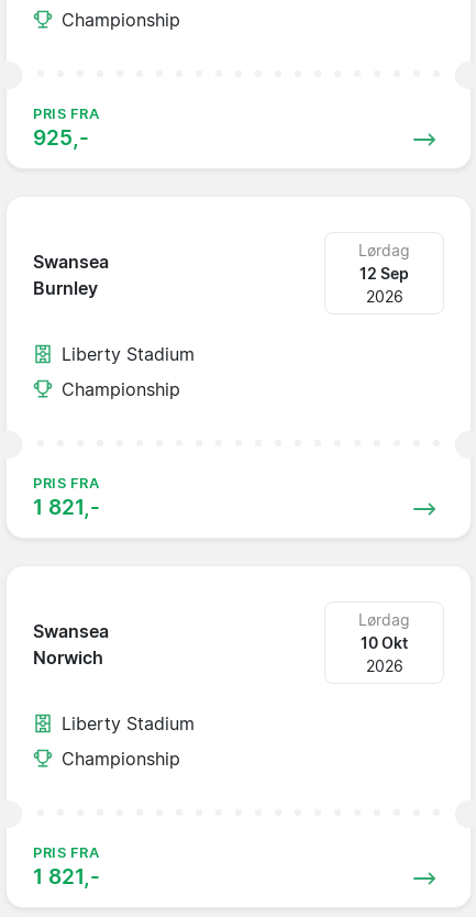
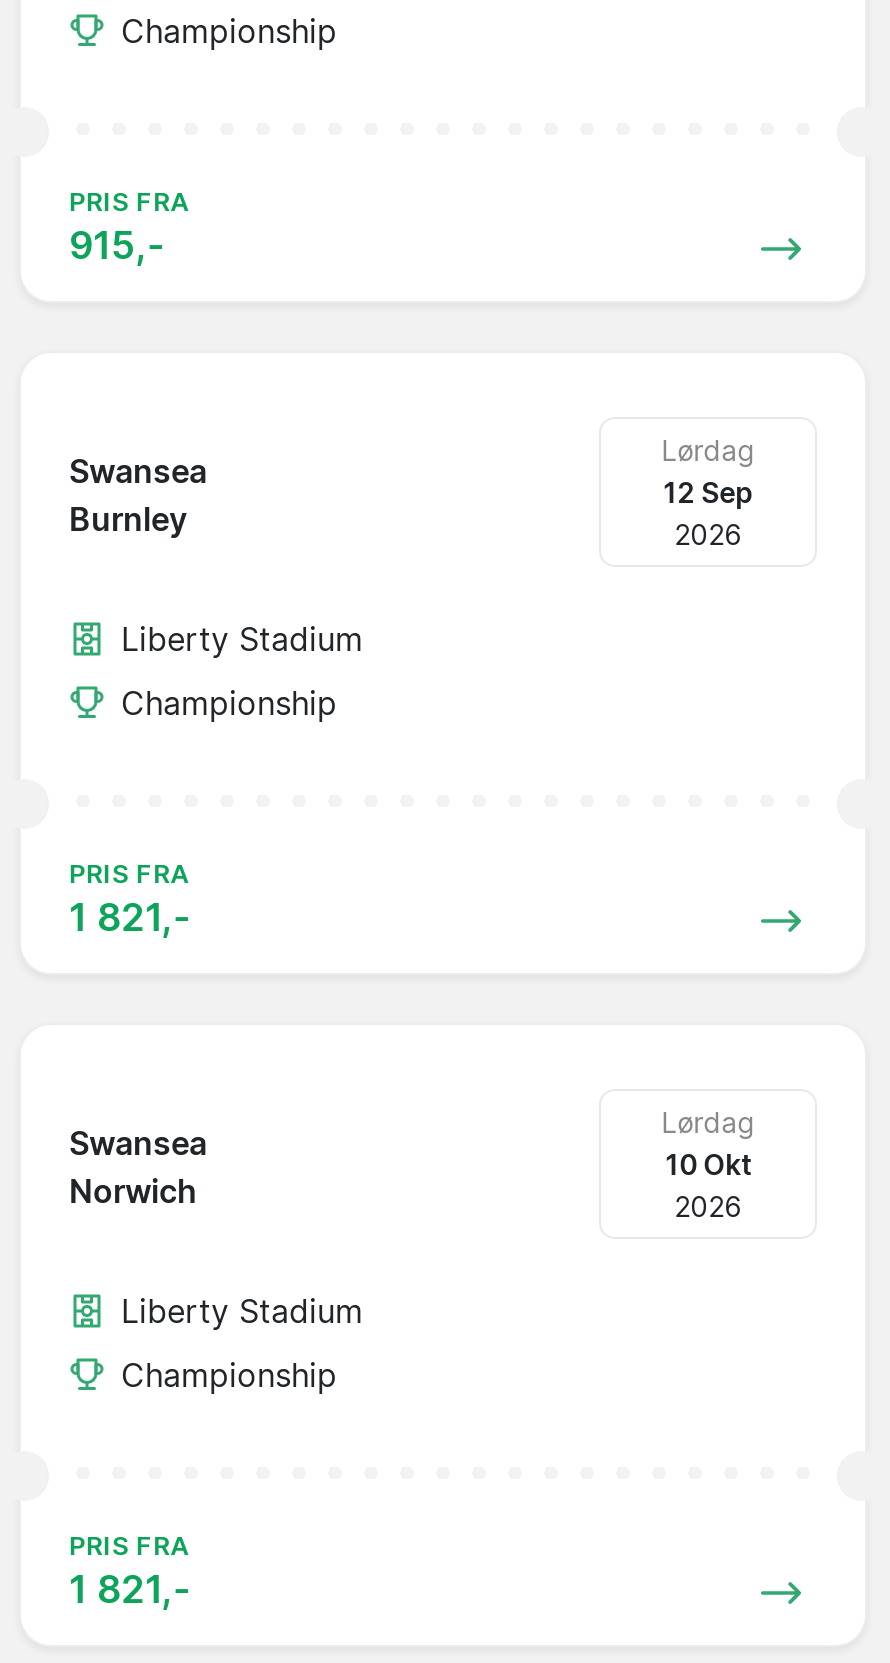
- 925,-
+ 915,-
